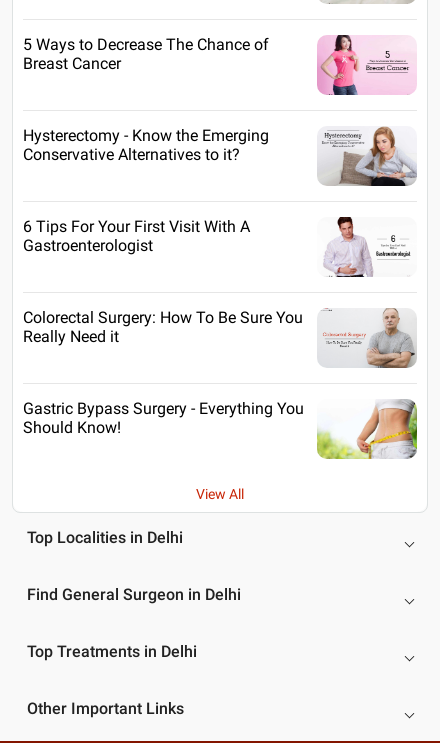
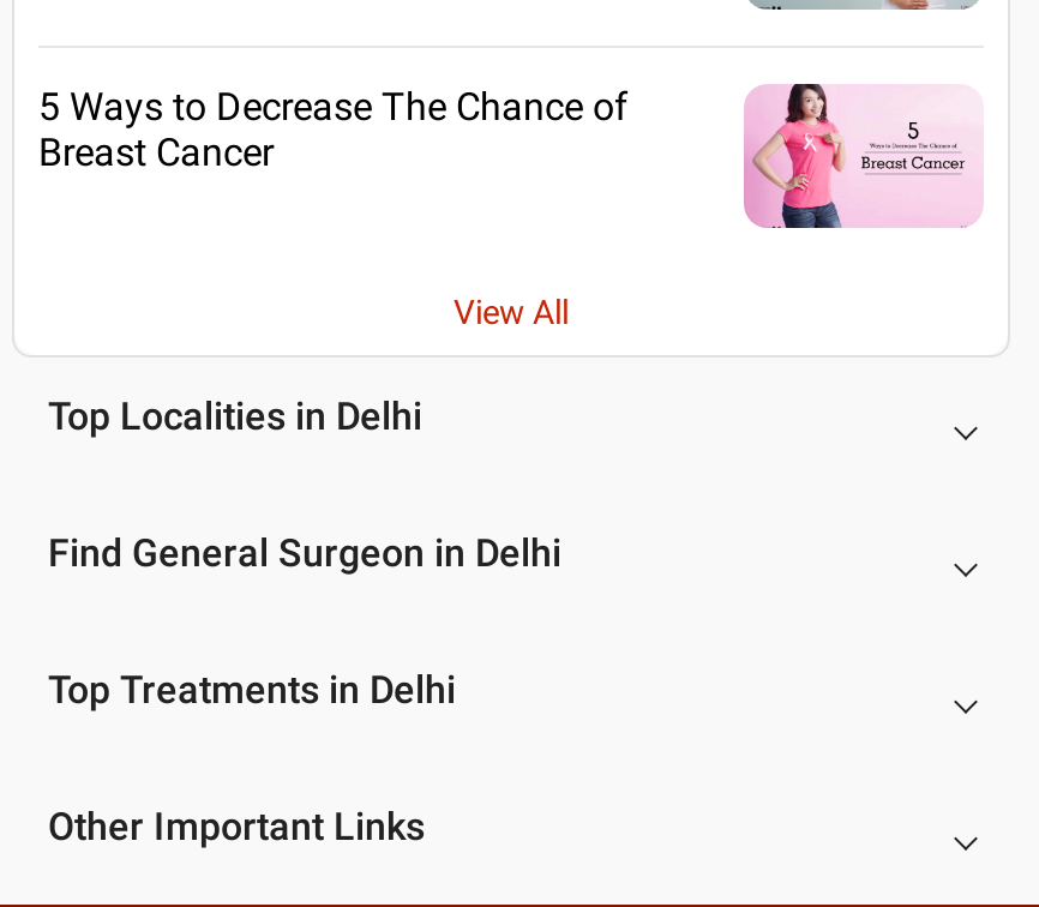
- Hysterectomy - Know the Emerging
- Conservative Alternatives to it?

- [image]

- 6 Tips For Your First Visit With A
- Gastroenterologist

- [image]

- [image]
- Colorectal Surgery: How To Be Sure You
- Really Need it

- [image]
- Gastric Bypass Surgery - Everything You
- Should Know!
